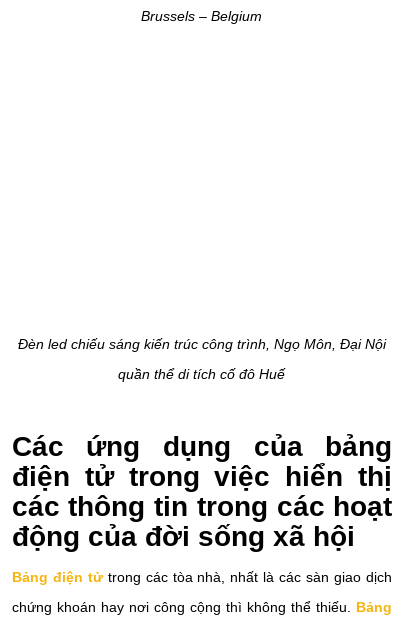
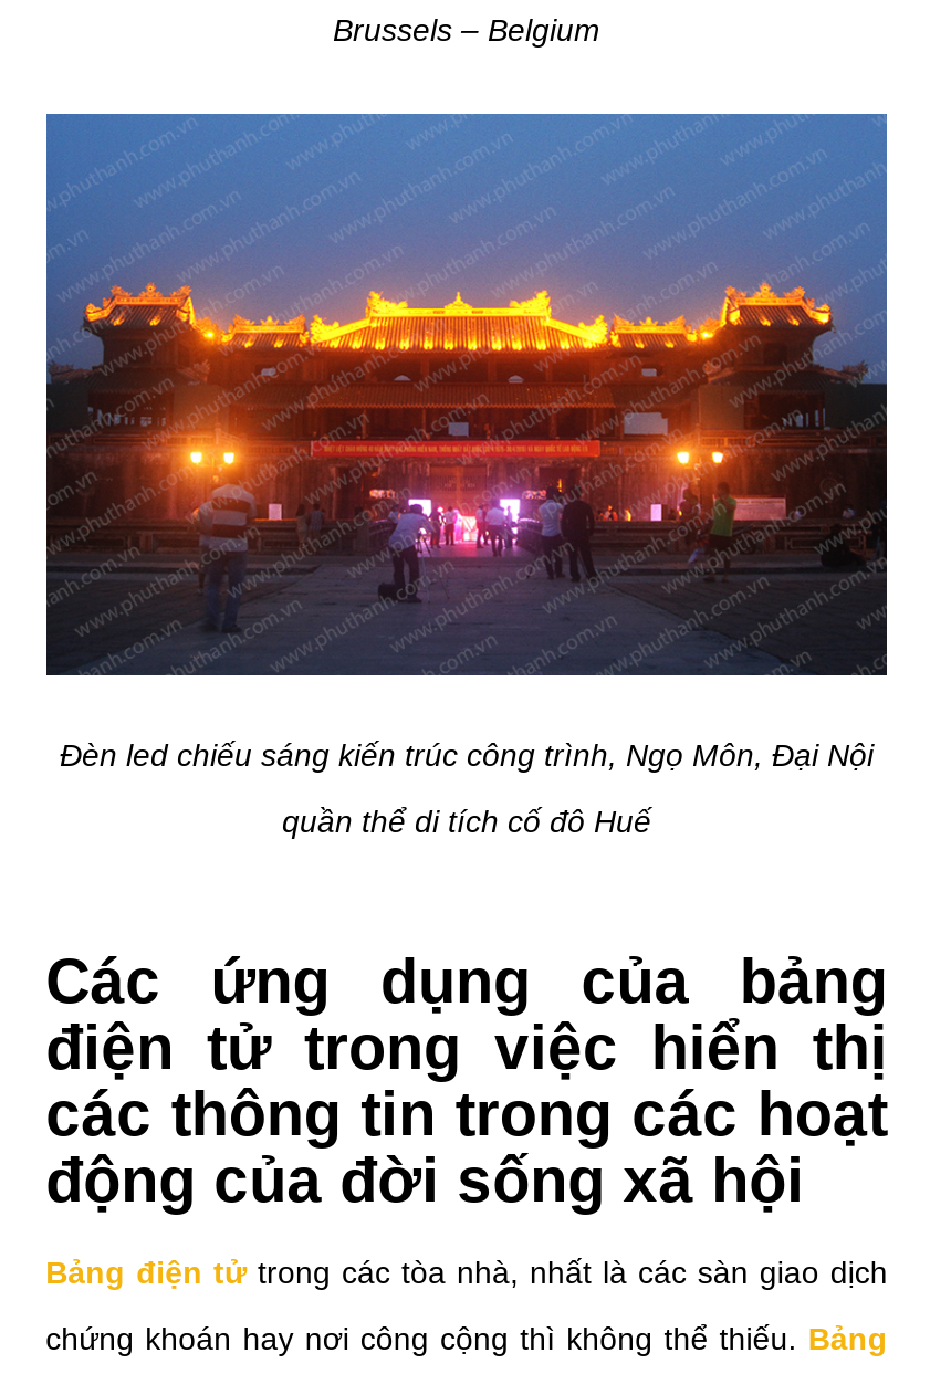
+ [image]
